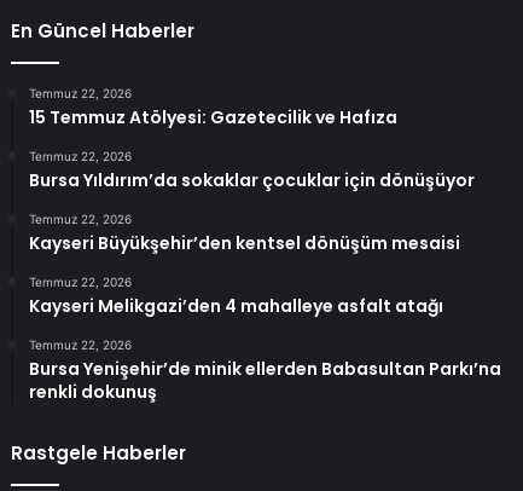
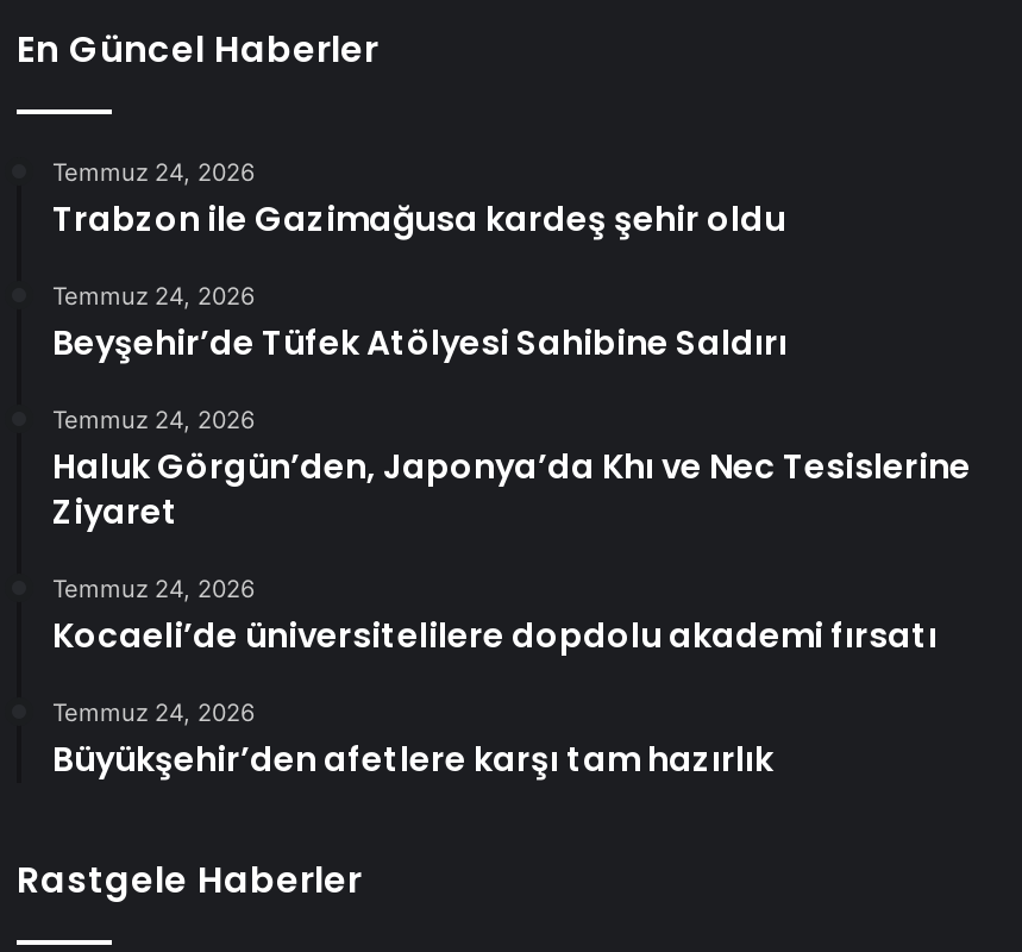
- Temmuz 22, 2026
- 15 Temmuz Atölyesi: Gazetecilik ve Hafıza
+ Temmuz 24, 2026
+ Trabzon ile Gazimağusa kardeş şehir oldu

- Temmuz 22, 2026
- Bursa Yıldırım’da sokaklar çocuklar için dönüşüyor
+ Temmuz 24, 2026
+ Beyşehir’de Tüfek Atölyesi Sahibine Saldırı

- Temmuz 22, 2026
- Kayseri Büyükşehir’den kentsel dönüşüm mesaisi
+ Temmuz 24, 2026
+ Haluk Görgün’den, Japonya’da Khı ve Nec Tesislerine
+ Ziyaret

- Temmuz 22, 2026
- Kayseri Melikgazi’den 4 mahalleye asfalt atağı
+ Temmuz 24, 2026
+ Kocaeli’de üniversitelilere dopdolu akademi fırsatı

- Temmuz 22, 2026
- Bursa Yenişehir’de minik ellerden Babasultan Parkı’na
- renkli dokunuş
+ Temmuz 24, 2026
+ Büyükşehir’den afetlere karşı tam hazırlık
